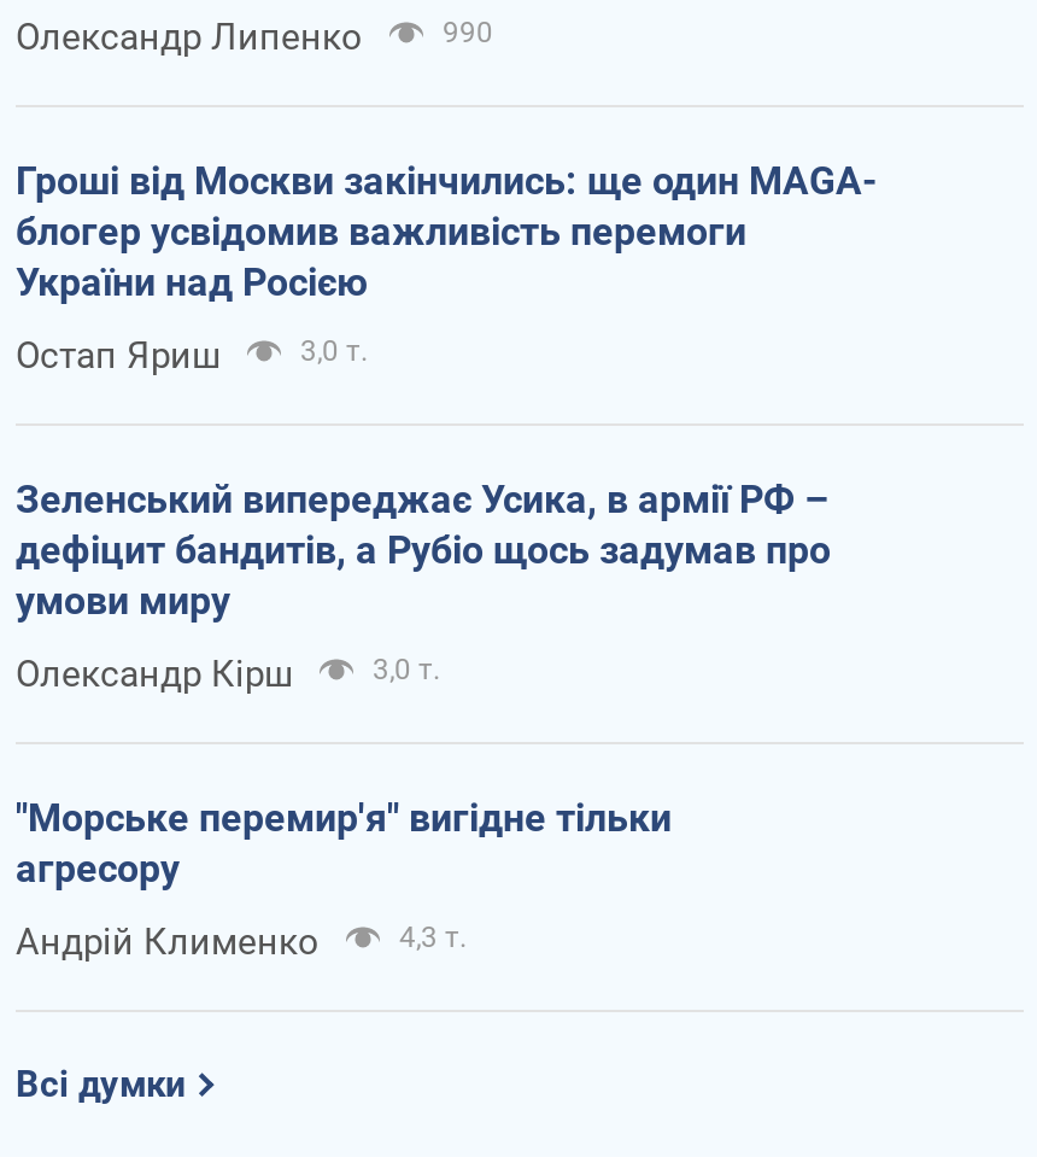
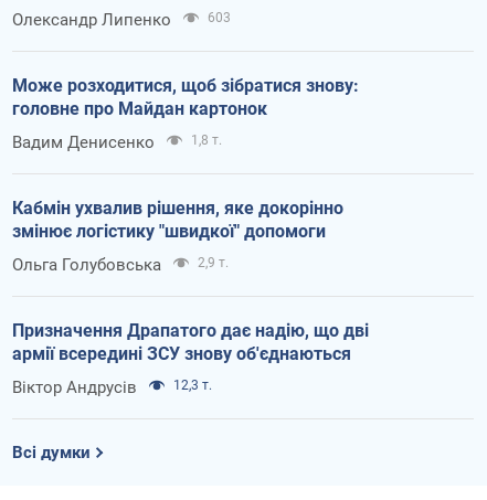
- 990
+ 603

- Гроші від Москви закінчились: ще один MAGA-
- блогер усвідомив важливість перемоги
- України над Росією
+ Може розходитися, щоб зібратися знову:
+ головне про Майдан картонок

- Остап Яриш
- 3,0 т.
+ Вадим Денисенко
+ 1,8 т.

- Зеленський випереджає Усика, в армії РФ –
- дефіцит бандитів, а Рубіо щось задумав про
- умови миру
+ Кабмін ухвалив рішення, яке докорінно
+ змінює логістику "швидкої" допомоги

- Олександр Кірш
- 3,0 т.
+ Ольга Голубовська
+ 2,9 т.

- "Морське перемир'я" вигідне тільки
- агресору
+ Призначення Драпатого дає надію, що дві
+ армії всередині ЗСУ знову об'єднаються

- Андрій Клименко
- 4,3 т.
+ Віктор Андрусів
+ 12,3 т.
